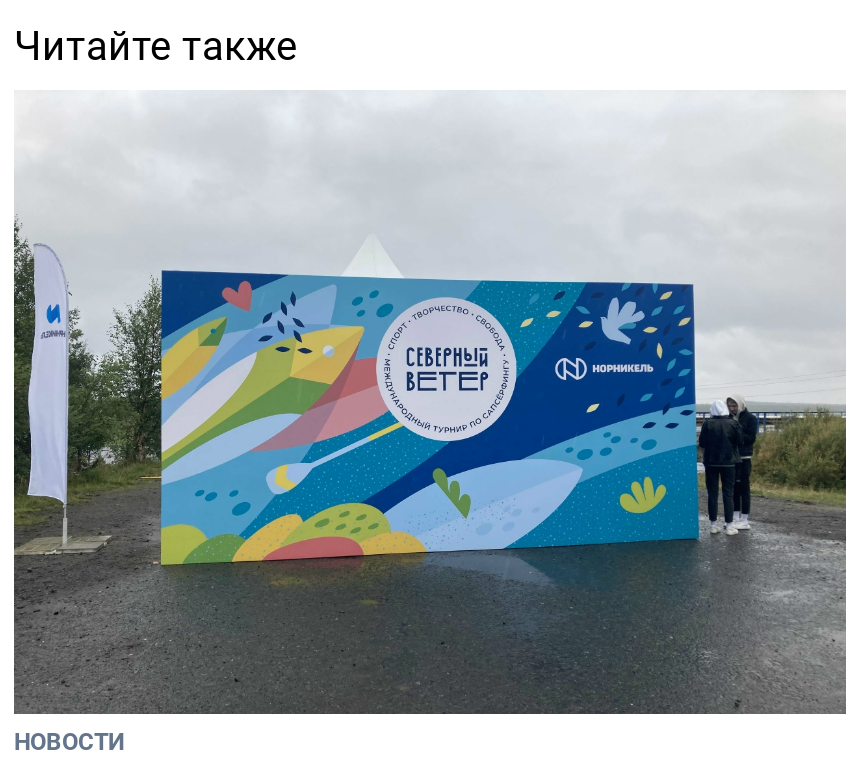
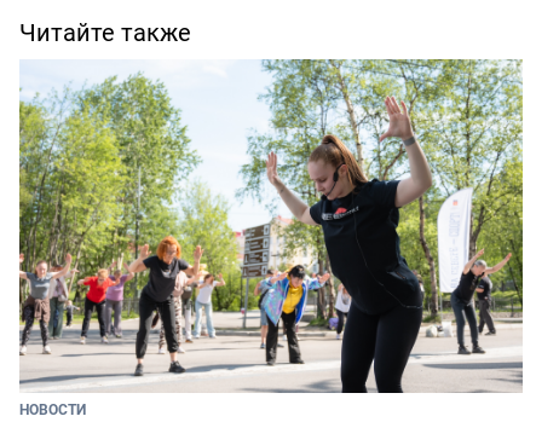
- [image]
+ [image]
